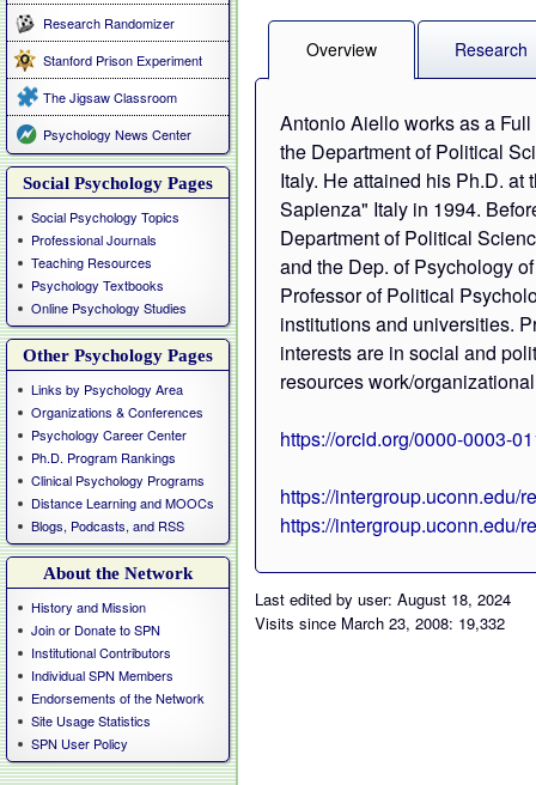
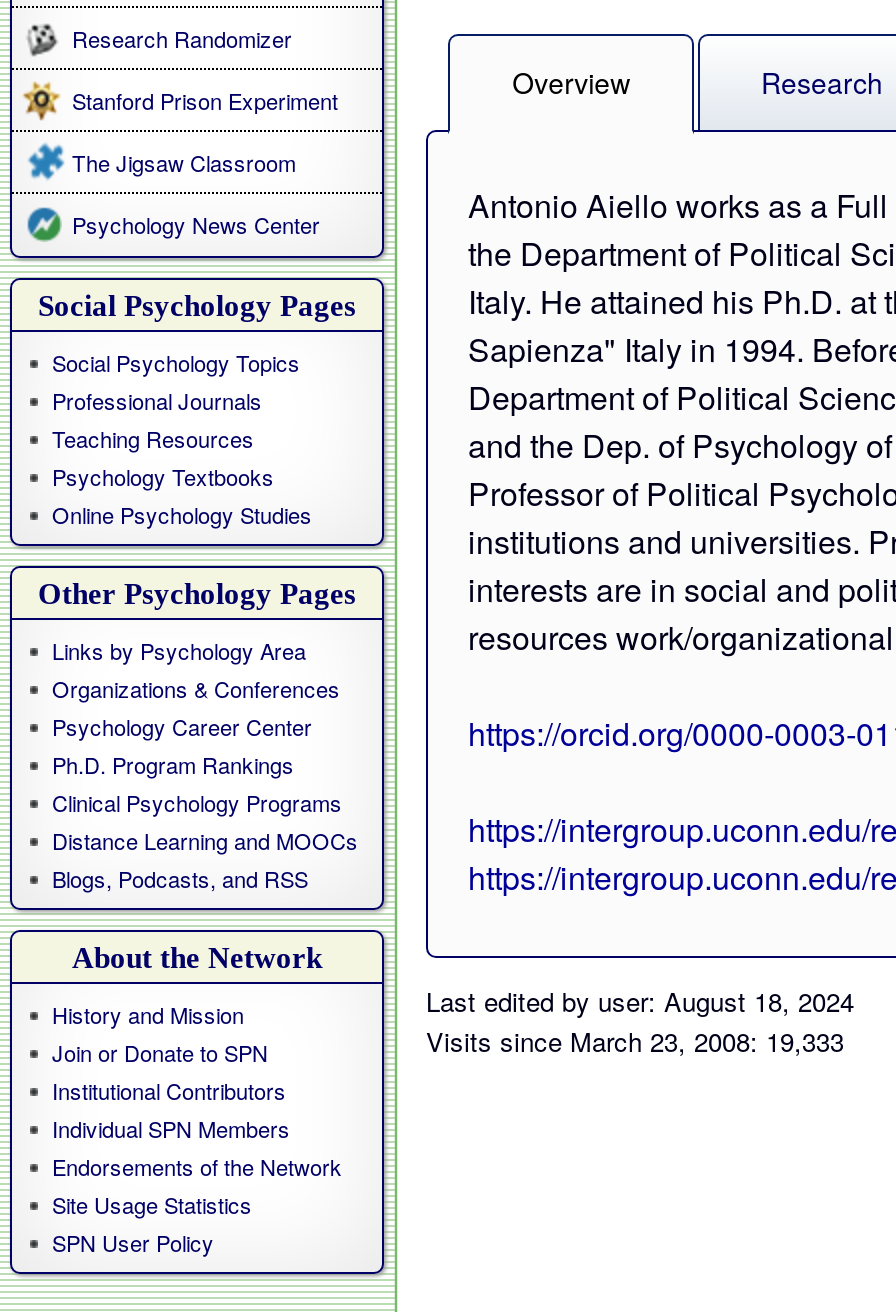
- Visits since March 23, 2008: 19,332
+ Visits since March 23, 2008: 19,333
